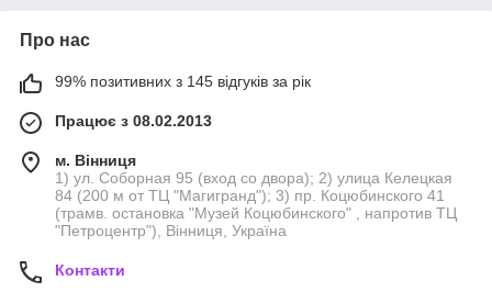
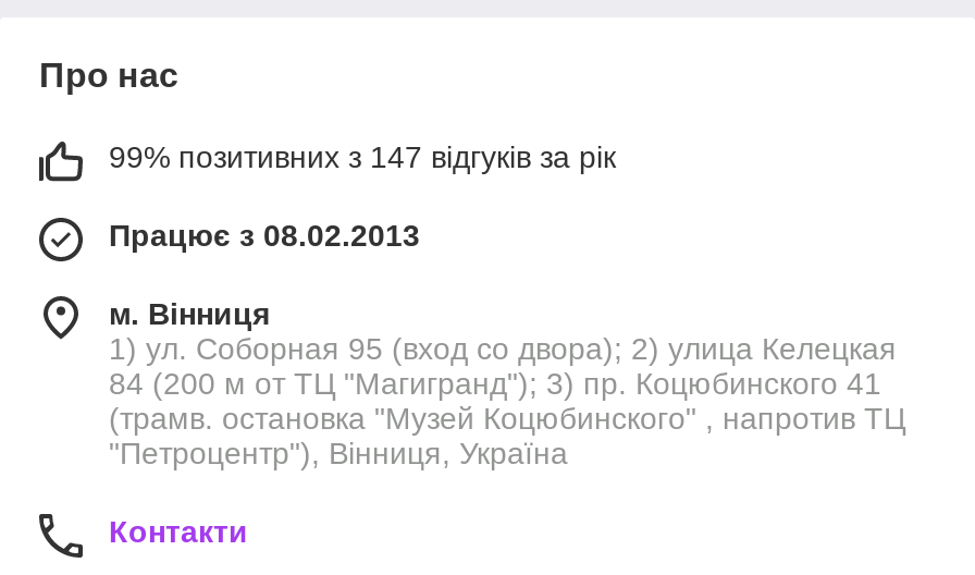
- 99% позитивних з 145 відгуків за рік
+ 99% позитивних з 147 відгуків за рік
